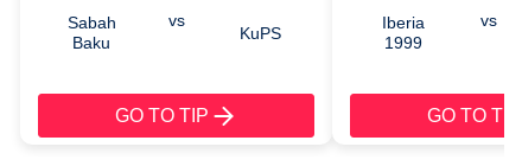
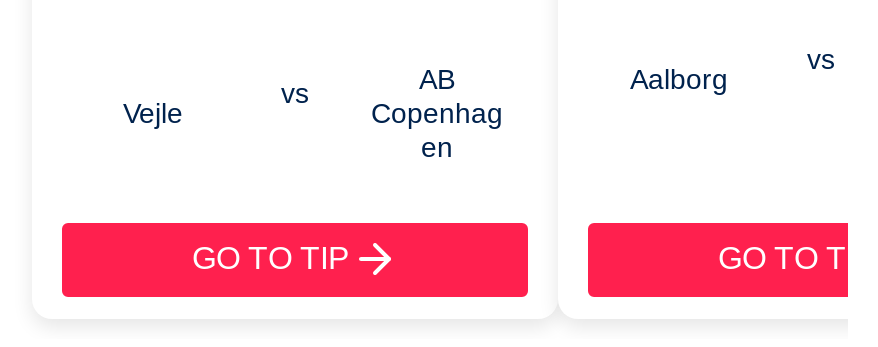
- Sabah
- Baku
+ Vejle

- Iberia
- 1999
+ Aalborg

- KuPS
+ AB
+ Copenhag
+ en
